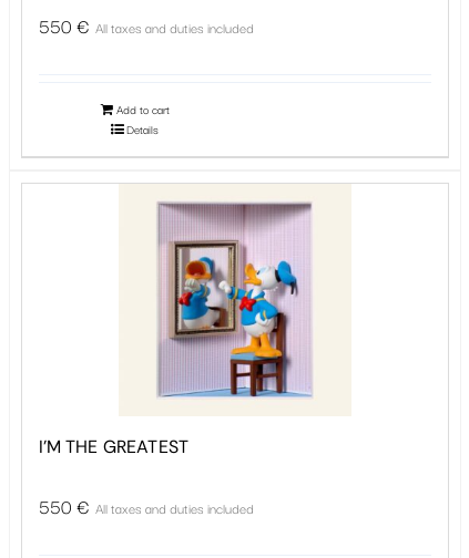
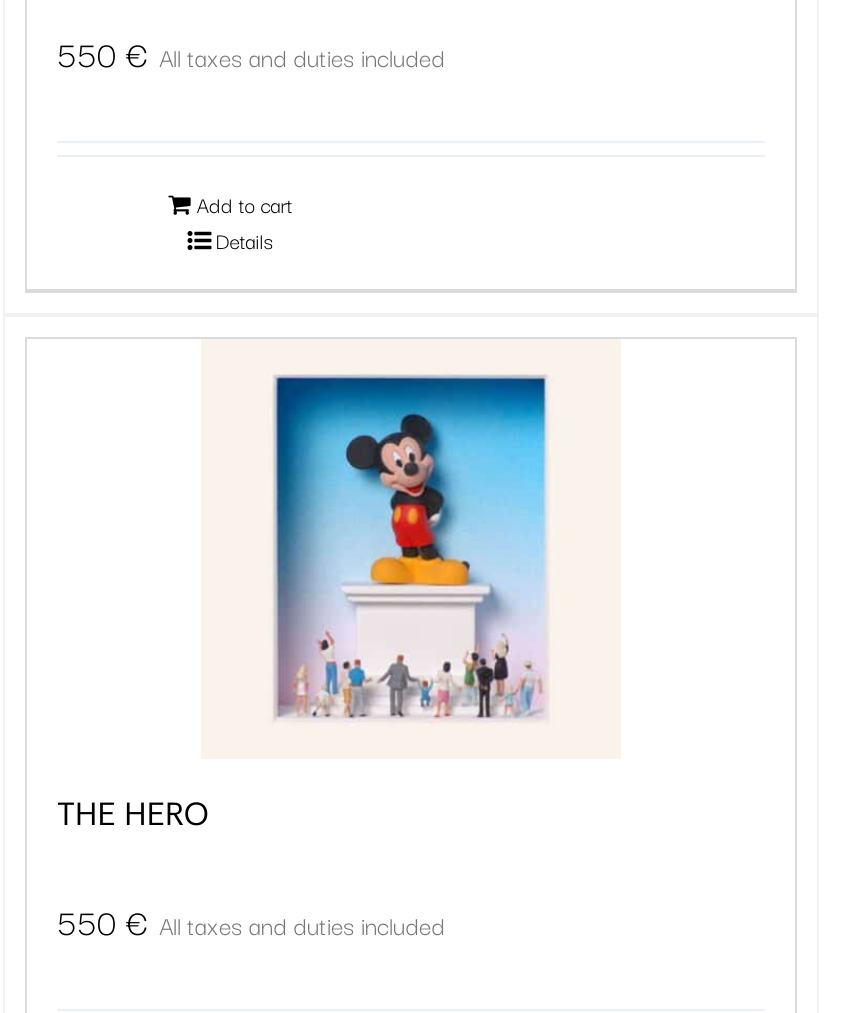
- [image]
+ [image]

- I’M THE GREATEST
+ THE HERO
